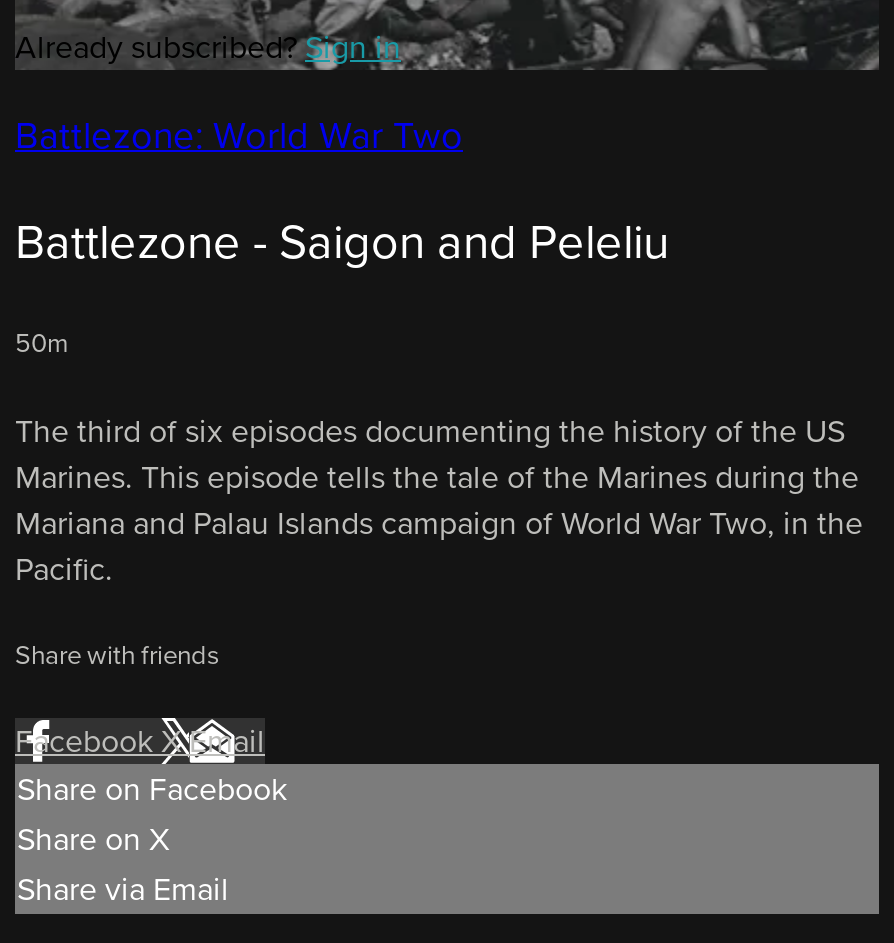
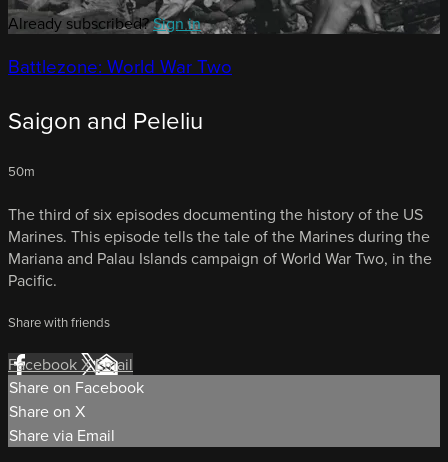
- Battlezone - Saigon and Peleliu
+ Saigon and Peleliu
